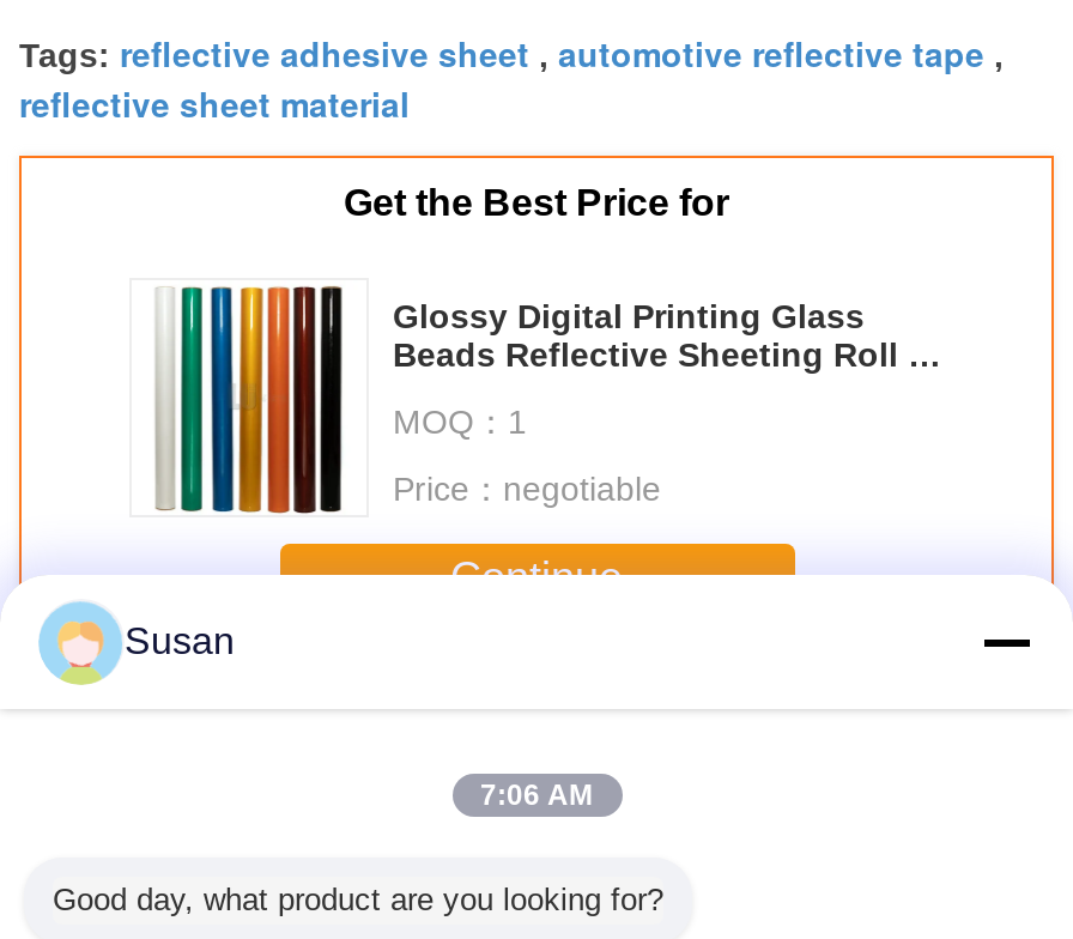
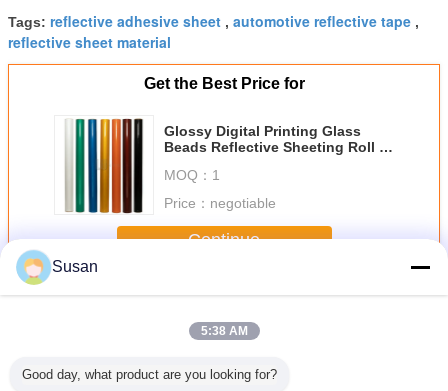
- 7:06 AM
+ 5:38 AM
